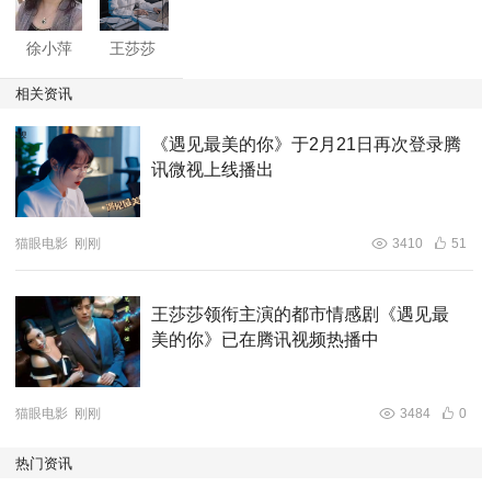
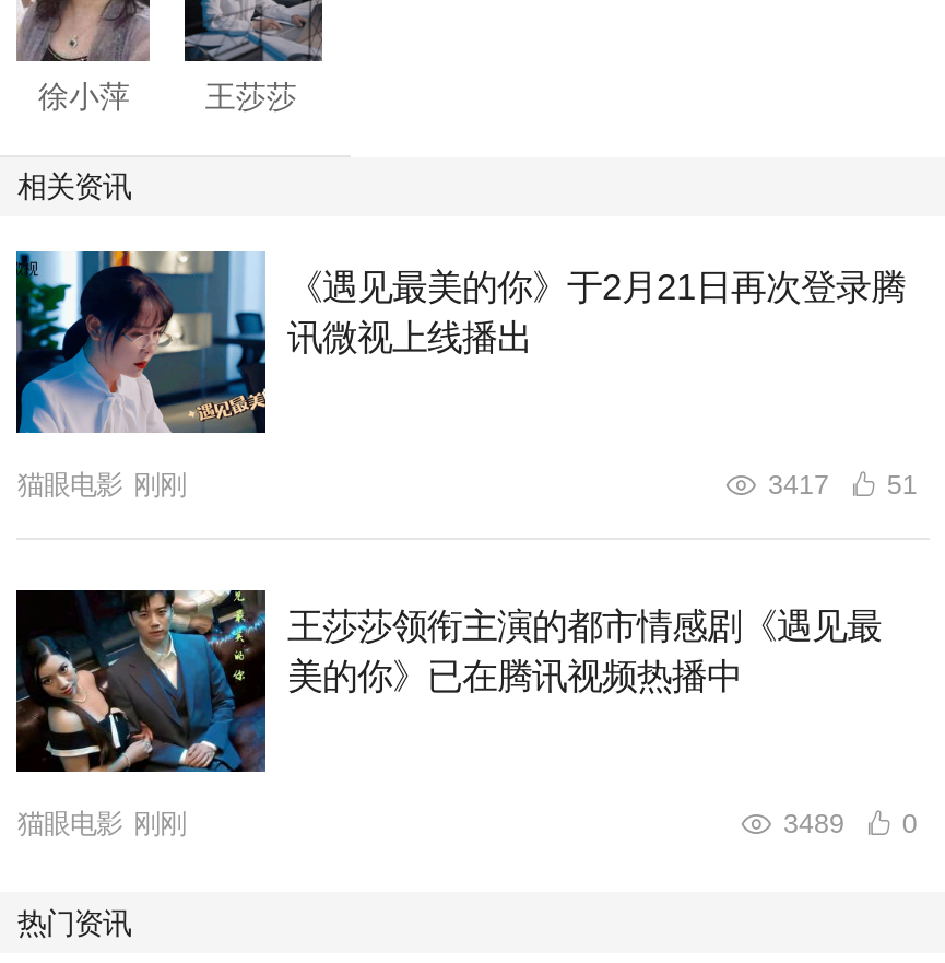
- 3410 51
+ 3417 51

- 3484 0
+ 3489 0
